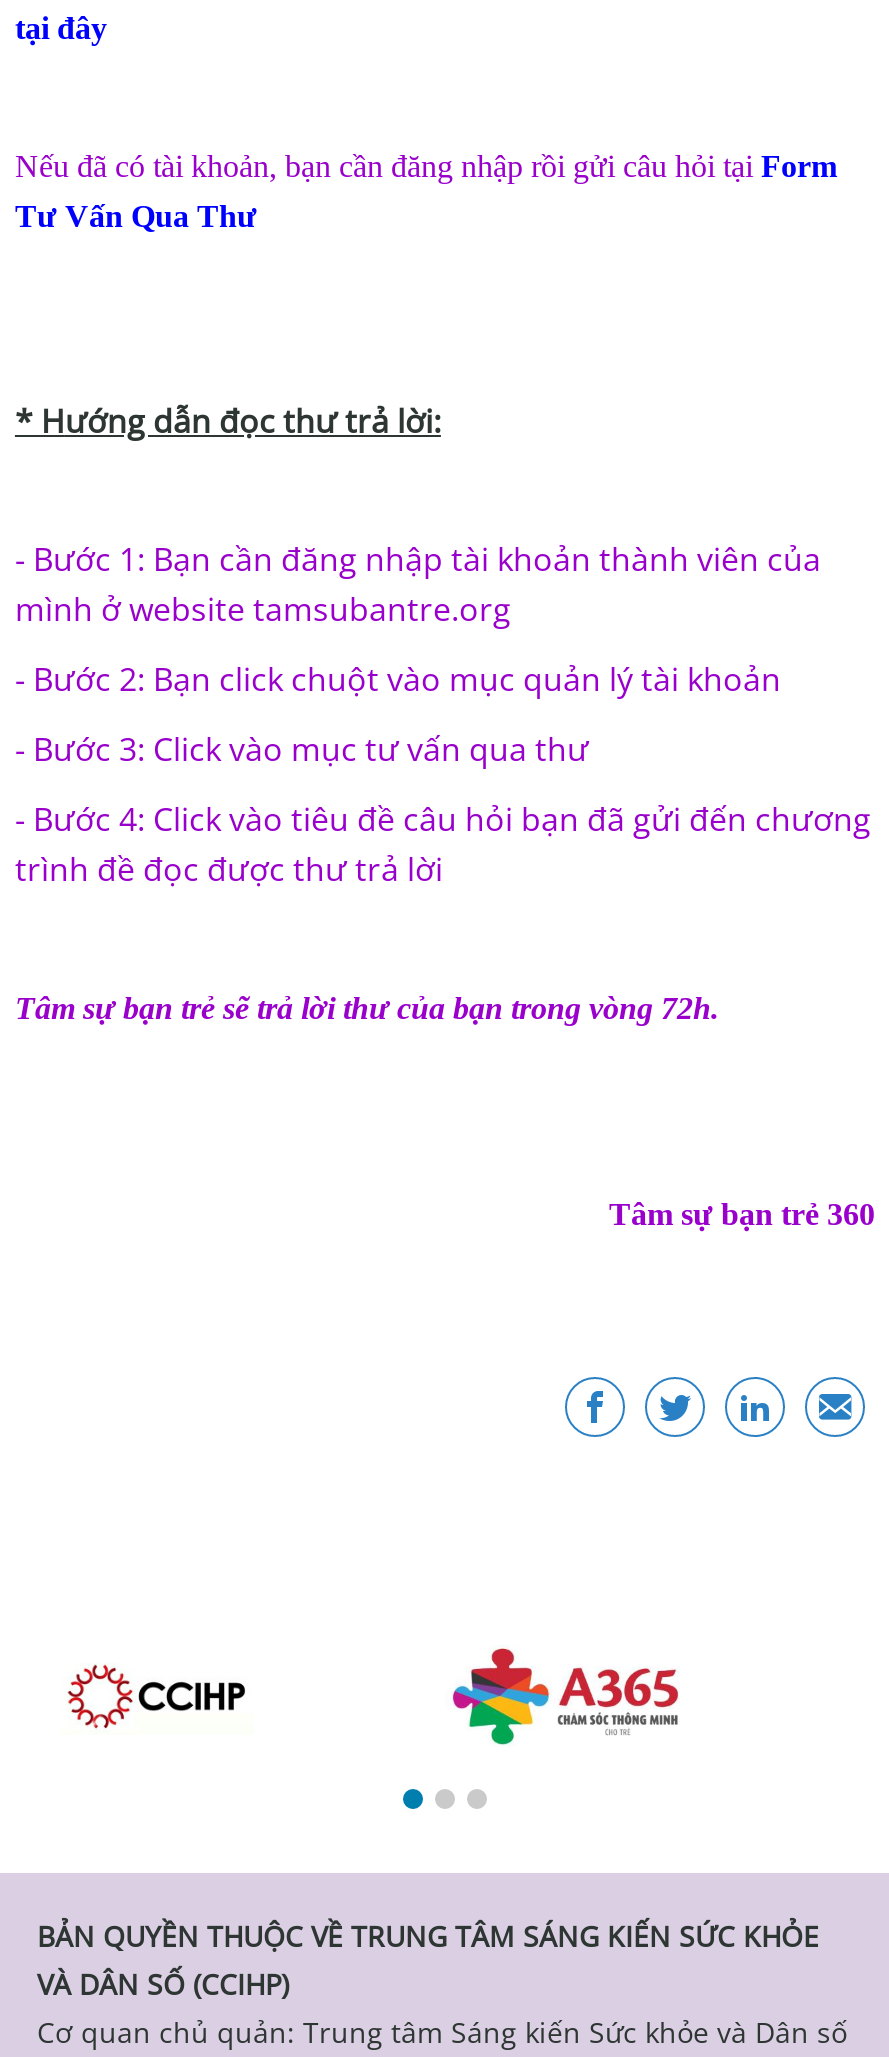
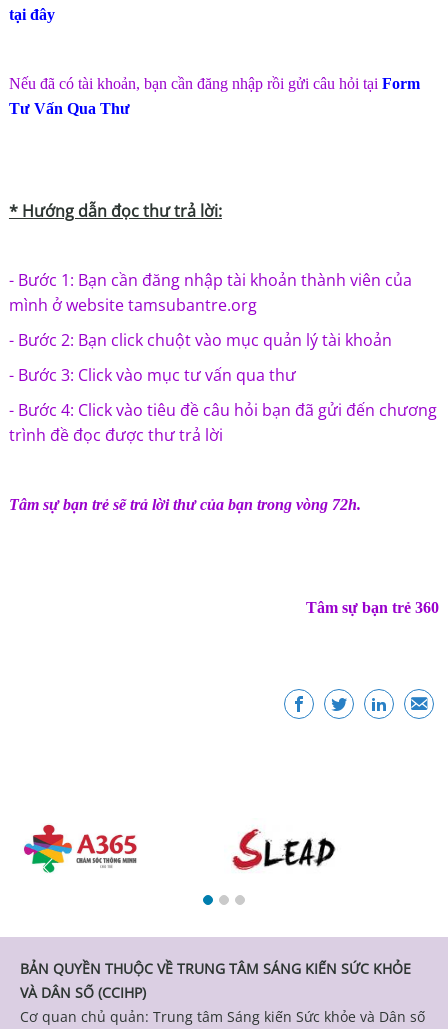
- [image]
+ [image]

- [image]
+ [image]
